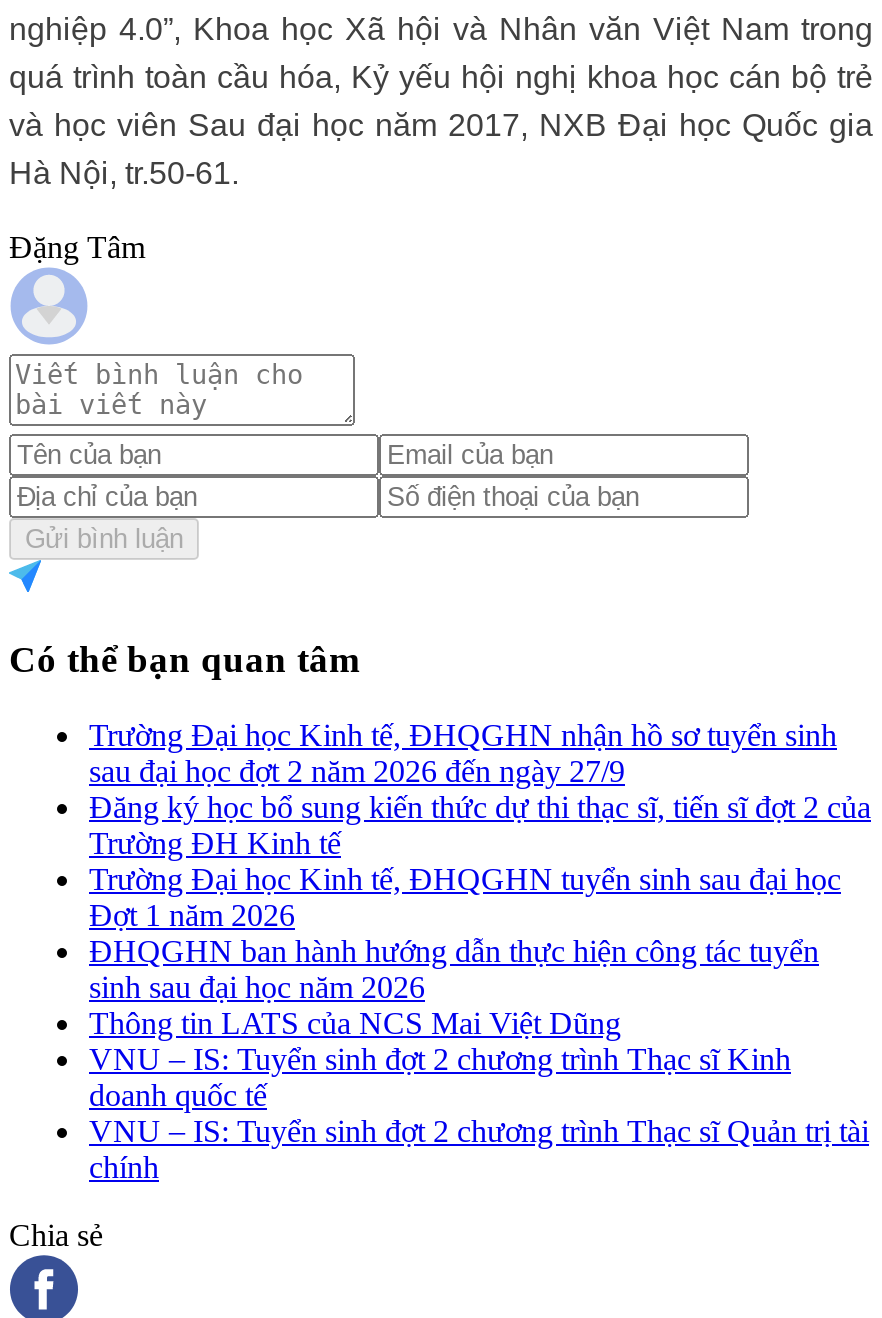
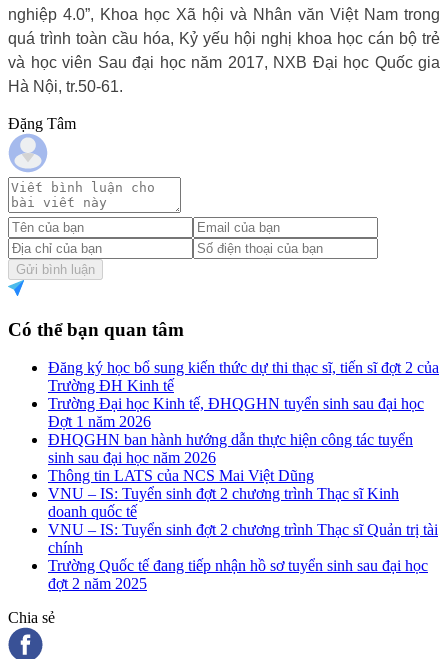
- Trường Đại học Kinh tế, ĐHQGHN nhận hồ sơ tuyển sinh
- sau đại học đợt 2 năm 2026 đến ngày 27/9

moved up: Đăng ký học bổ sung kiến thức dự thi thạc sĩ, tiến sĩ đợt 2 của | Trường ĐH Kinh tế | Trường Đại học Kinh tế, ĐHQGHN tuyển sinh sau đại học | ... | VNU – IS: Tuyển sinh đợt 2 chương trình Thạc sĩ Quản trị tài | chính

+ Trường Quốc tế đang tiếp nhận hồ sơ tuyển sinh sau đại học
+ đợt 2 năm 2025
